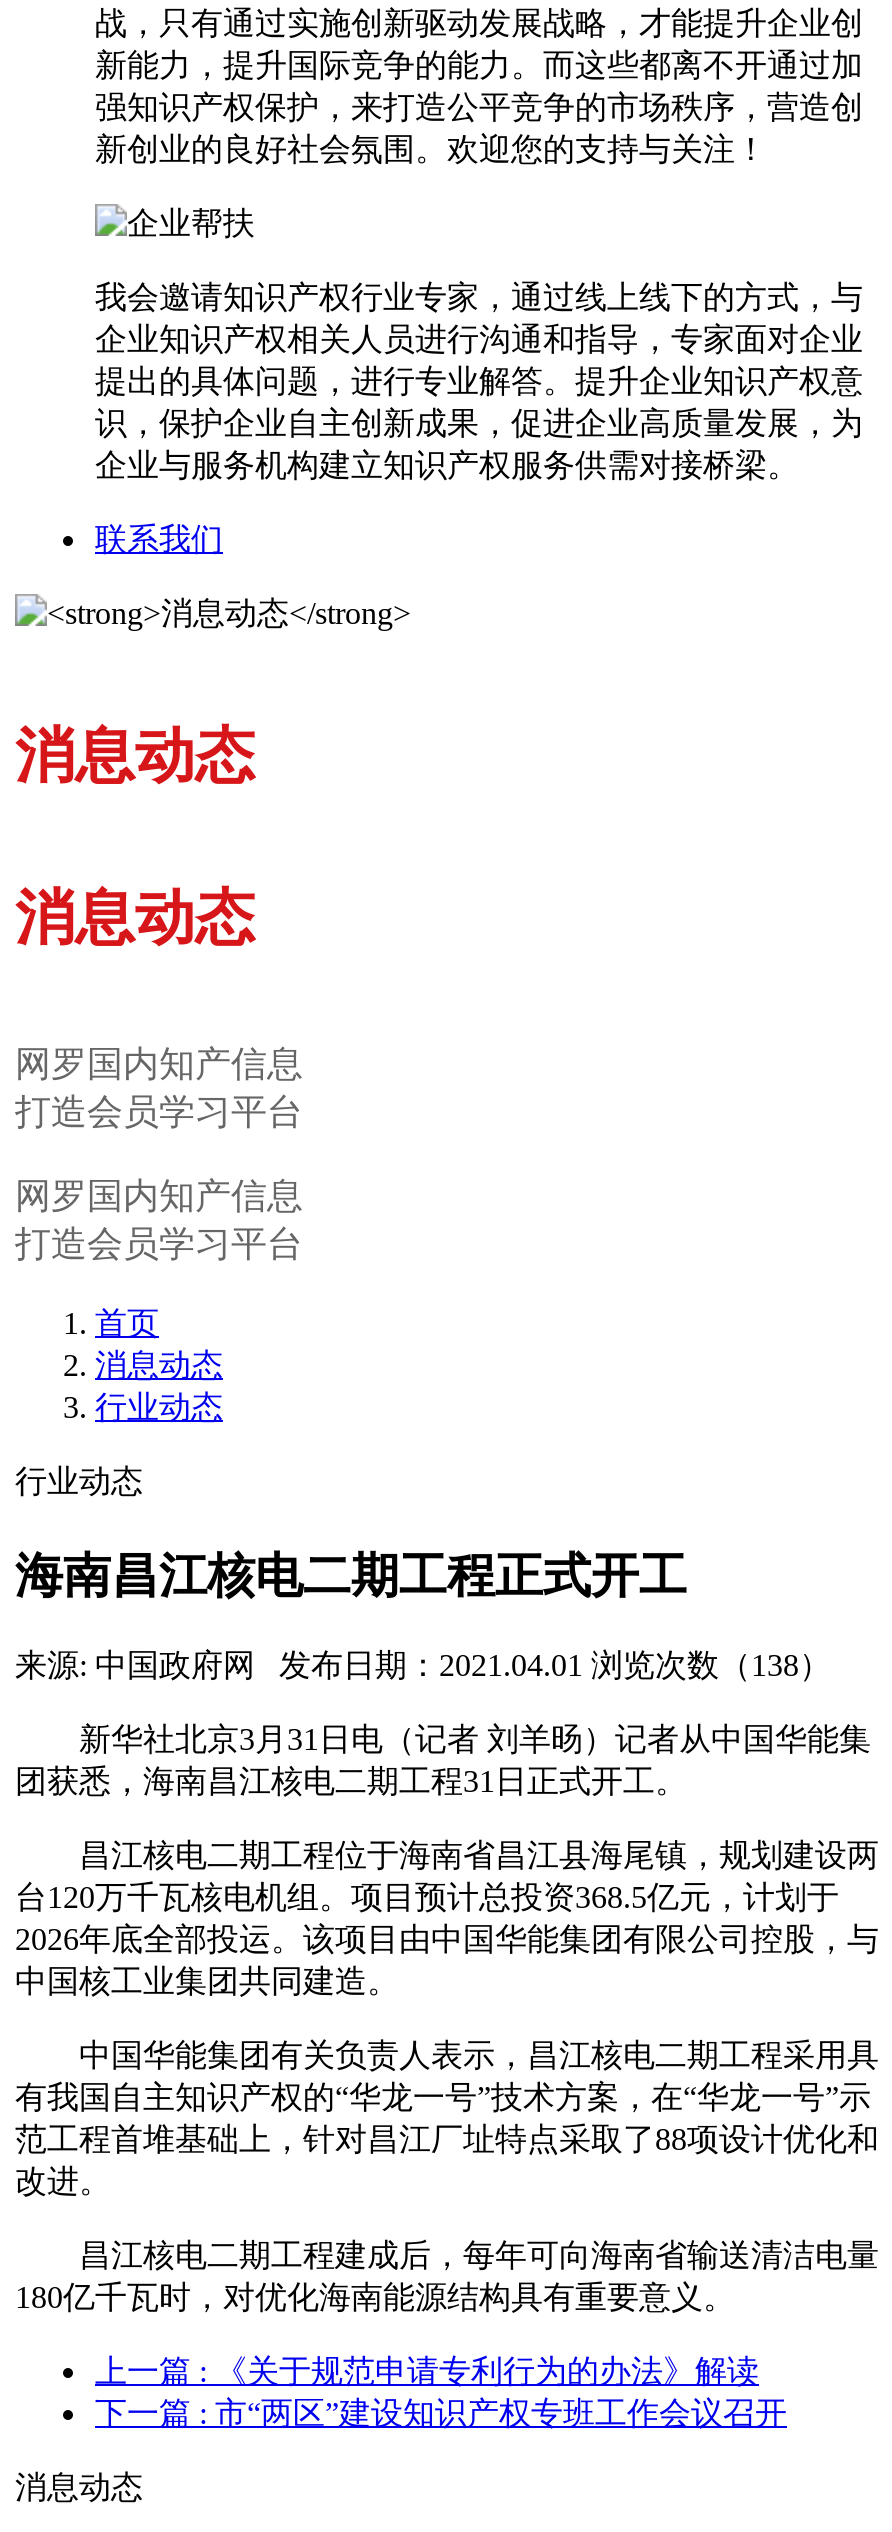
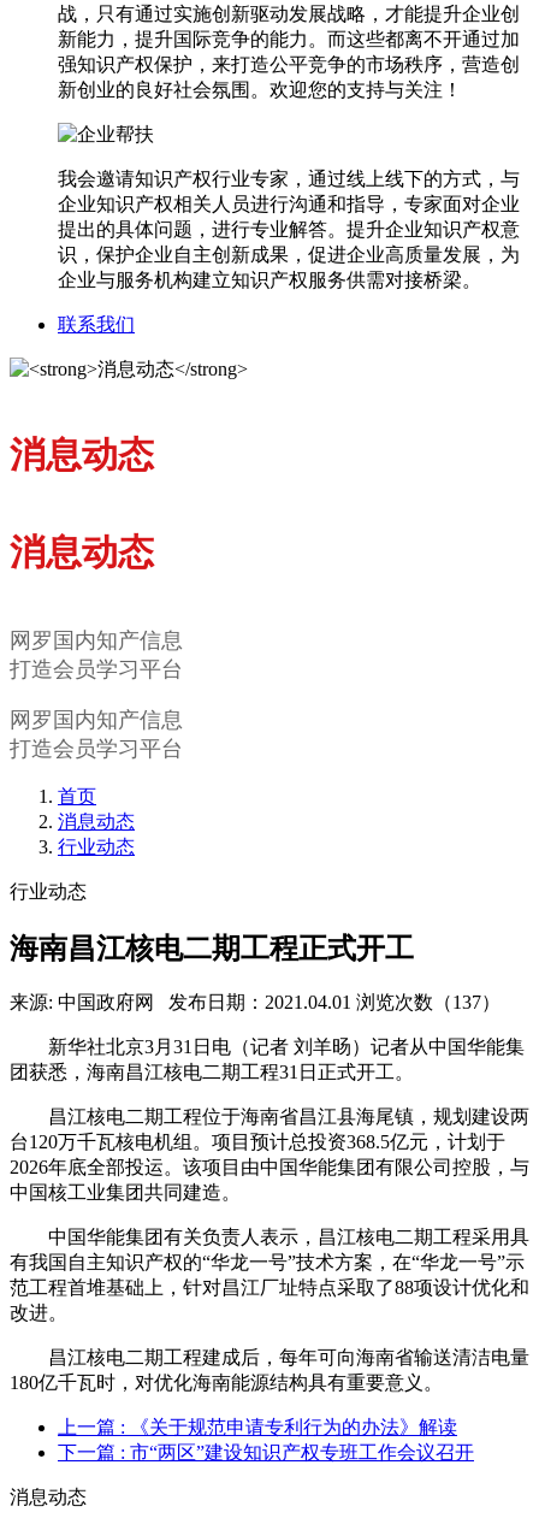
- 发布日期：2021.04.01 浏览次数（138）
+ 发布日期：2021.04.01 浏览次数（137）
